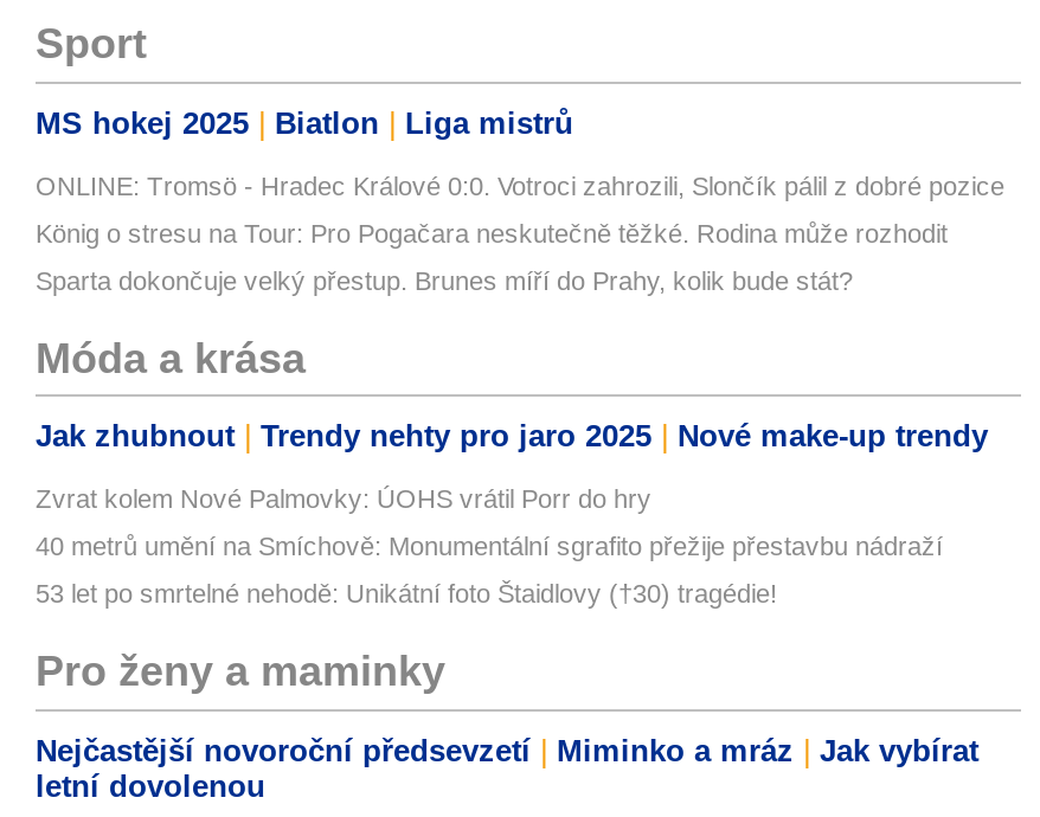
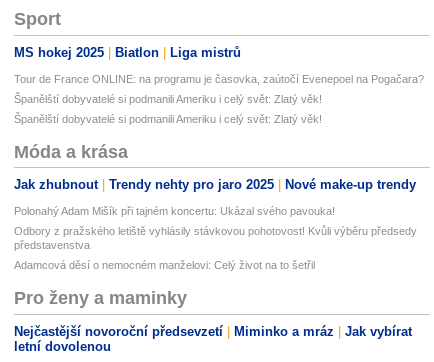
- ONLINE: Tromsö - Hradec Králové 0:0. Votroci zahrozili, Slončík pálil z dobré pozice
+ Tour de France ONLINE: na programu je časovka, zaútočí Evenepoel na Pogačara?

- König o stresu na Tour: Pro Pogačara neskutečně těžké. Rodina může rozhodit
+ Španělští dobyvatelé si podmanili Ameriku i celý svět: Zlatý věk!

- Sparta dokončuje velký přestup. Brunes míří do Prahy, kolik bude stát?
+ Španělští dobyvatelé si podmanili Ameriku i celý svět: Zlatý věk!

- Zvrat kolem Nové Palmovky: ÚOHS vrátil Porr do hry
+ Polonahý Adam Mišík při tajném koncertu: Ukázal svého pavouka!

- 40 metrů umění na Smíchově: Monumentální sgrafito přežije přestavbu nádraží
+ Odbory z pražského letiště vyhlásily stávkovou pohotovost! Kvůli výběru předsedy
+ představenstva

- 53 let po smrtelné nehodě: Unikátní foto Štaidlovy (†30) tragédie!
+ Adamcová děsí o nemocném manželovi: Celý život na to šetřil
